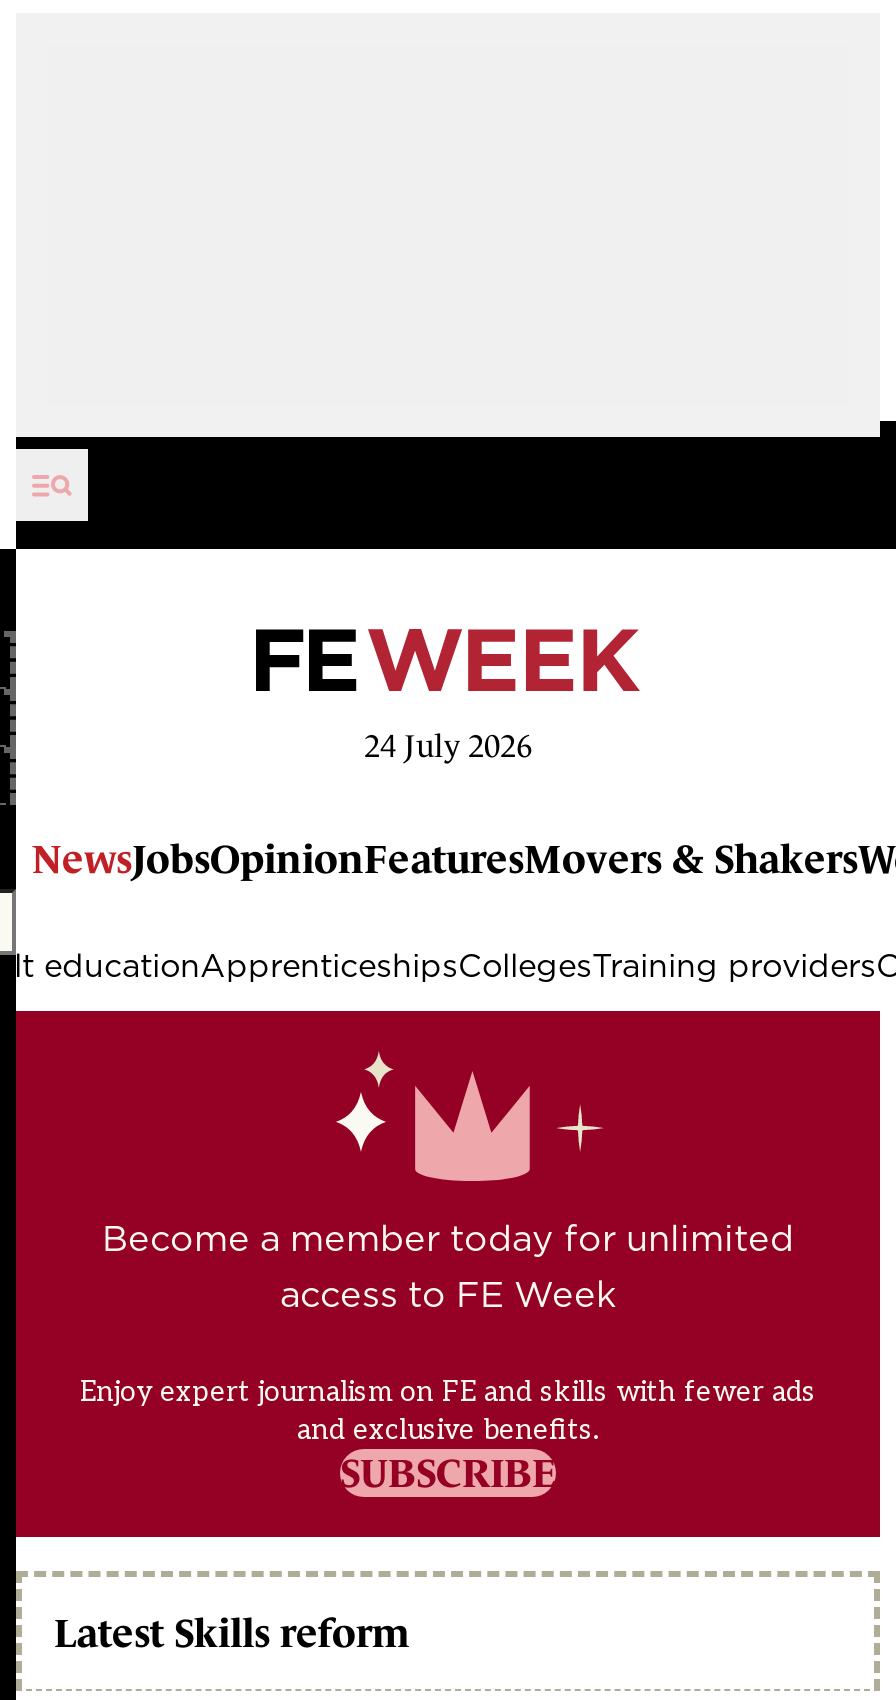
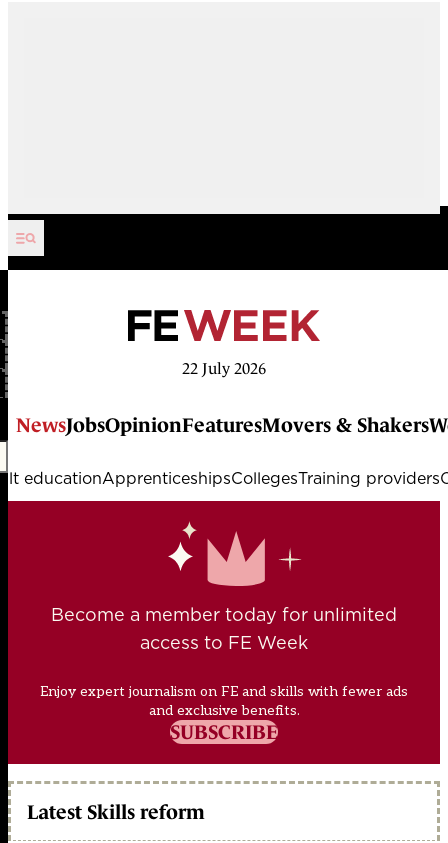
- 24 July 2026
+ 22 July 2026
